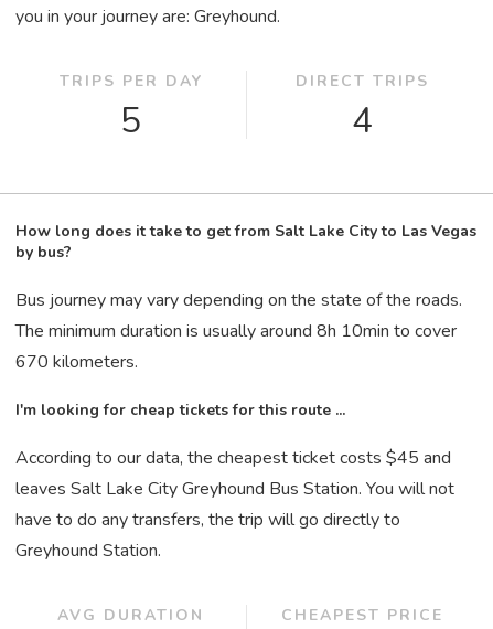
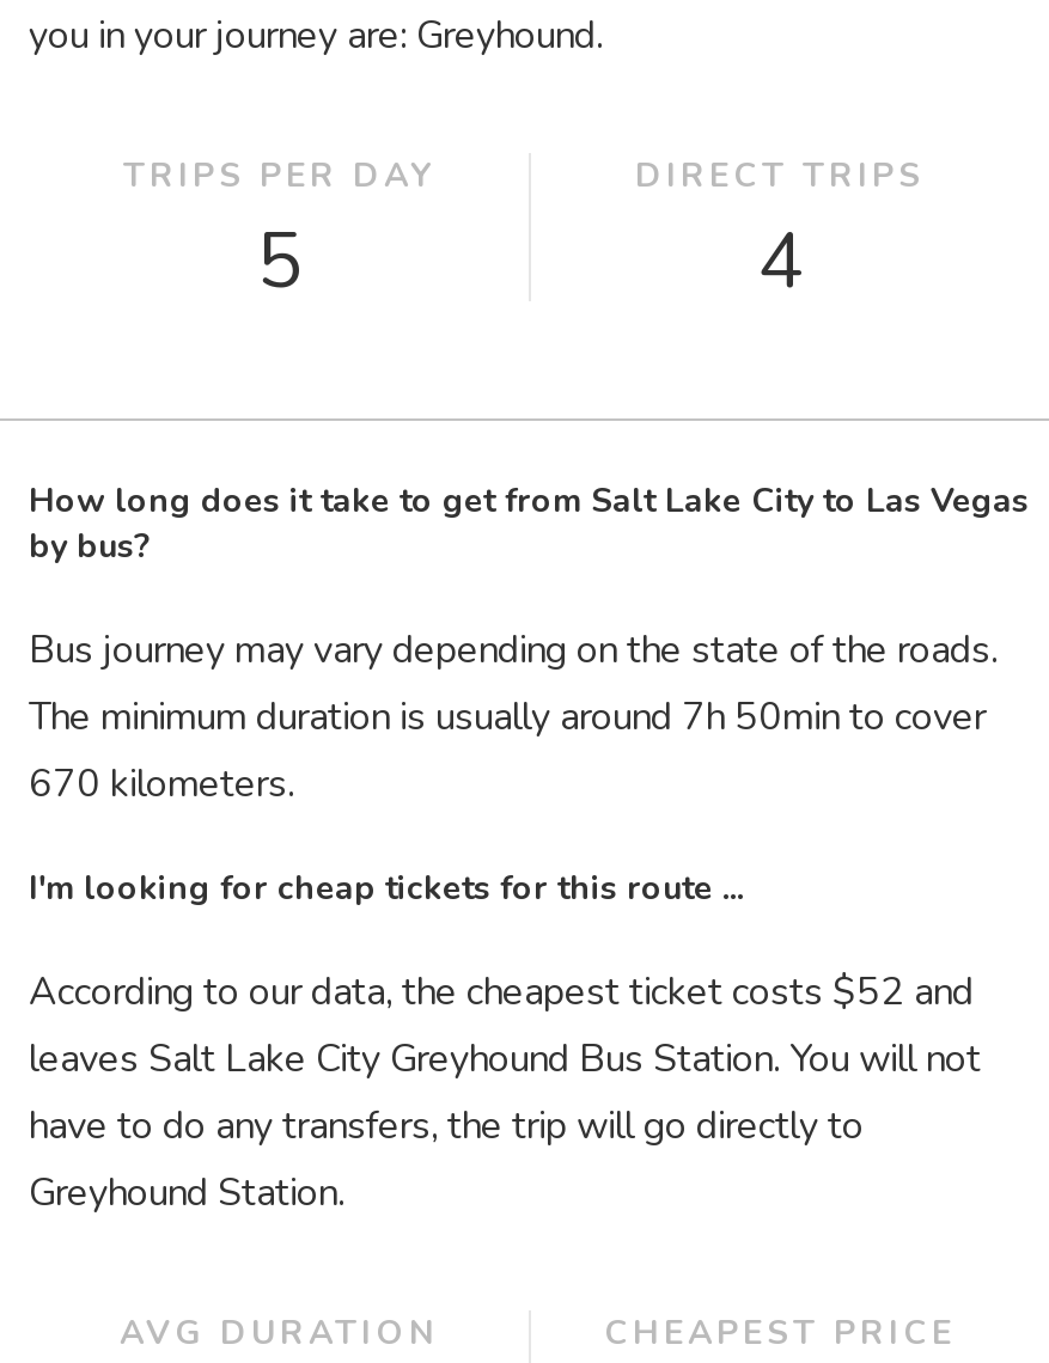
- The minimum duration is usually around 8h 10min to cover
+ The minimum duration is usually around 7h 50min to cover

- According to our data, the cheapest ticket costs $45 and
+ According to our data, the cheapest ticket costs $52 and
